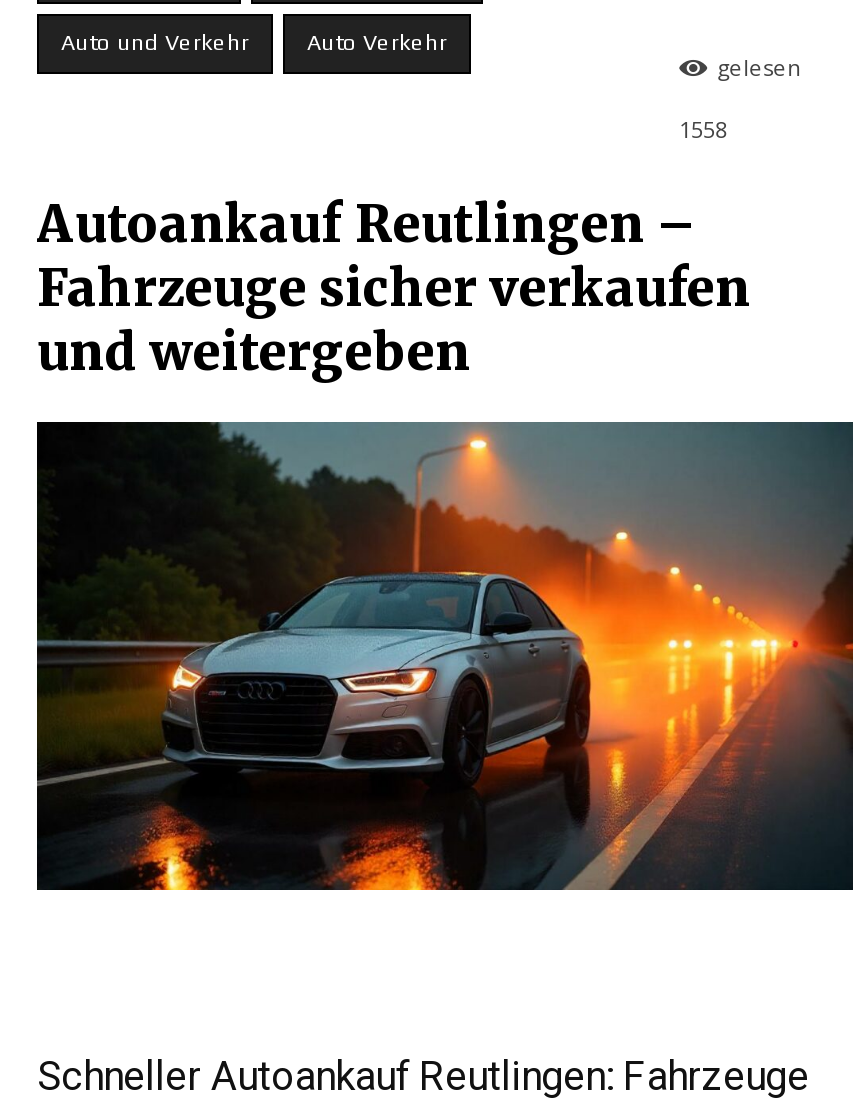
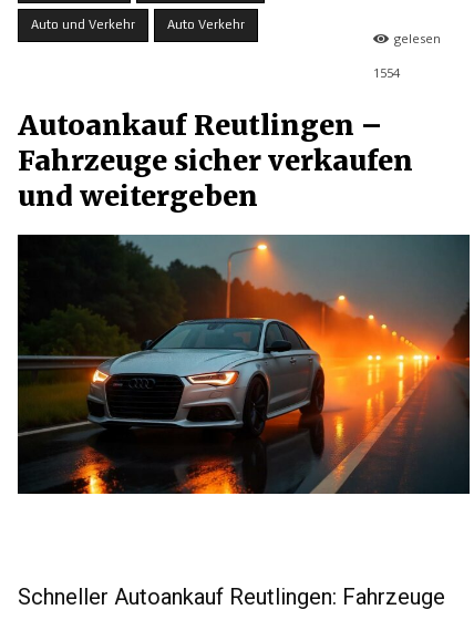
- 1558
+ 1554
